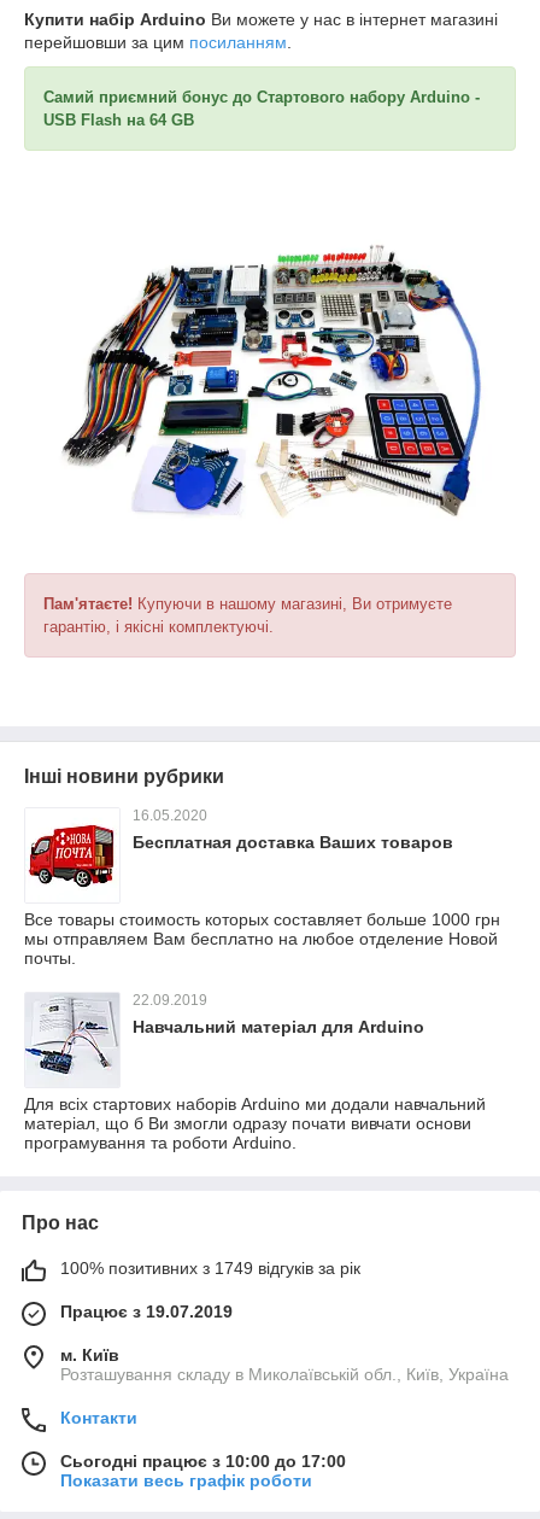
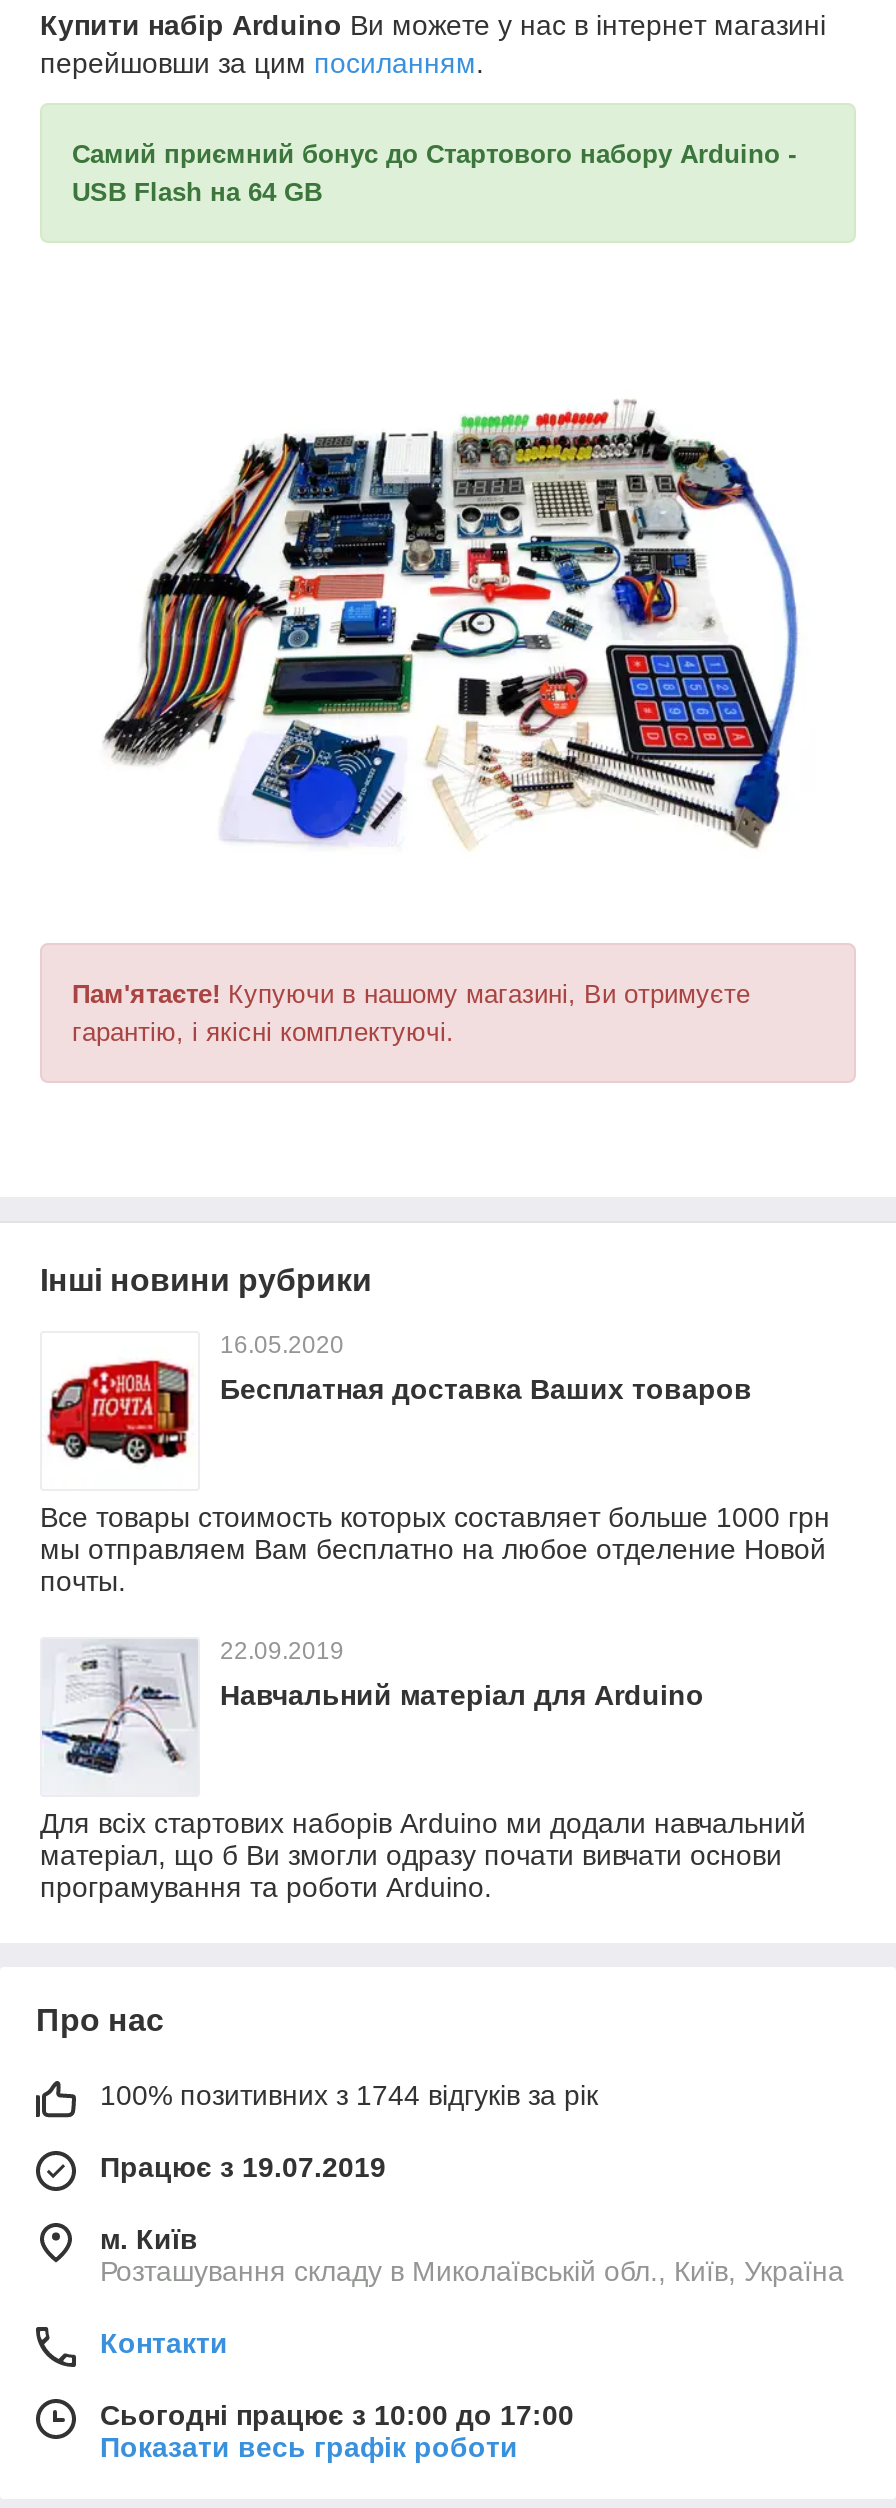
- 100% позитивних з 1749 відгуків за рік
+ 100% позитивних з 1744 відгуків за рік
